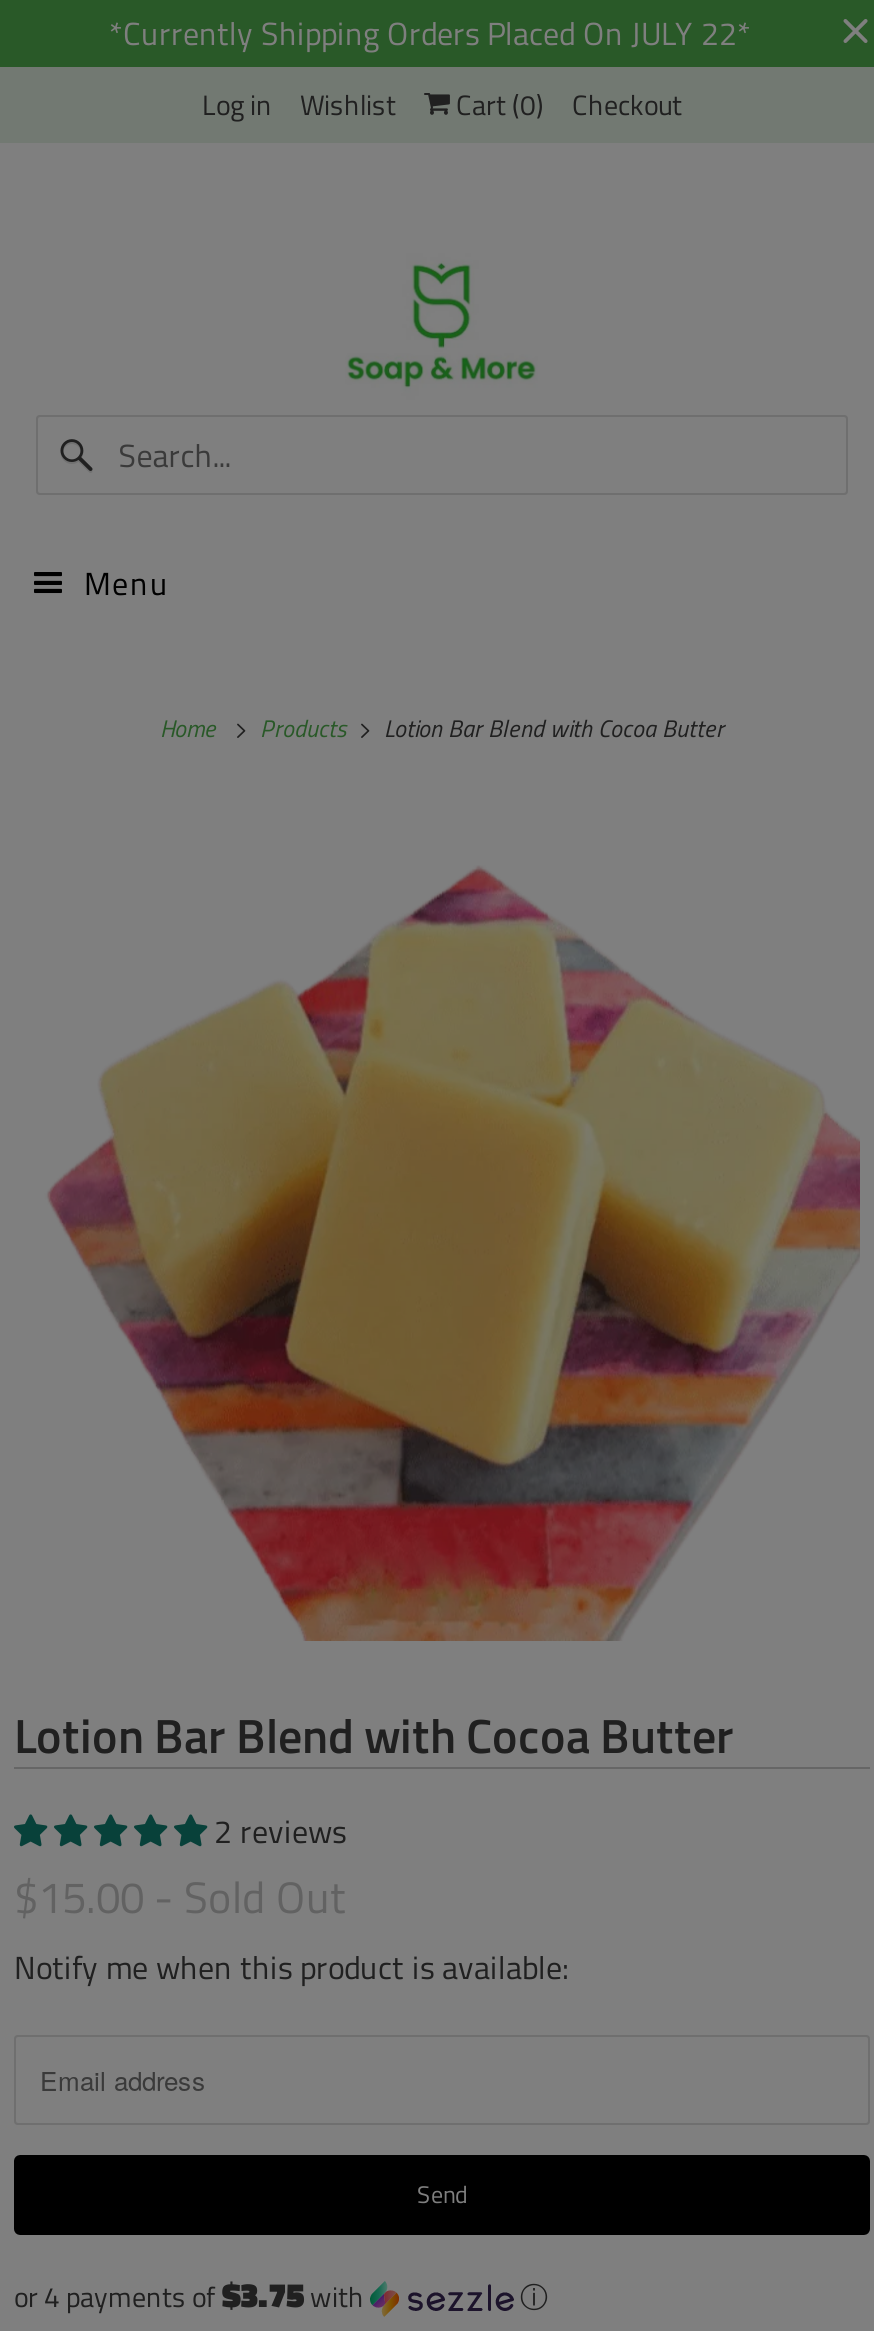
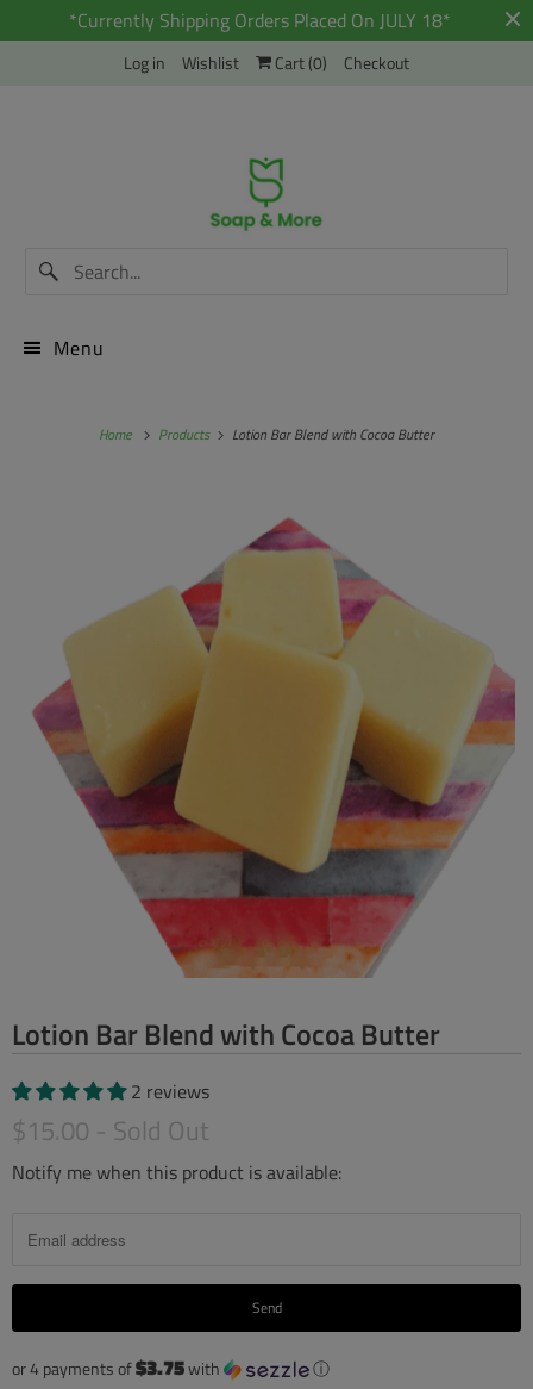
- *Currently Shipping Orders Placed On JULY 22*
+ *Currently Shipping Orders Placed On JULY 18*
